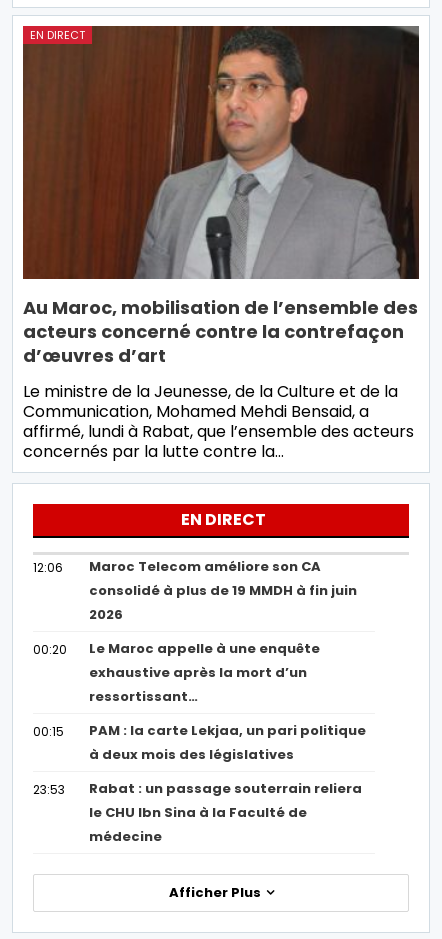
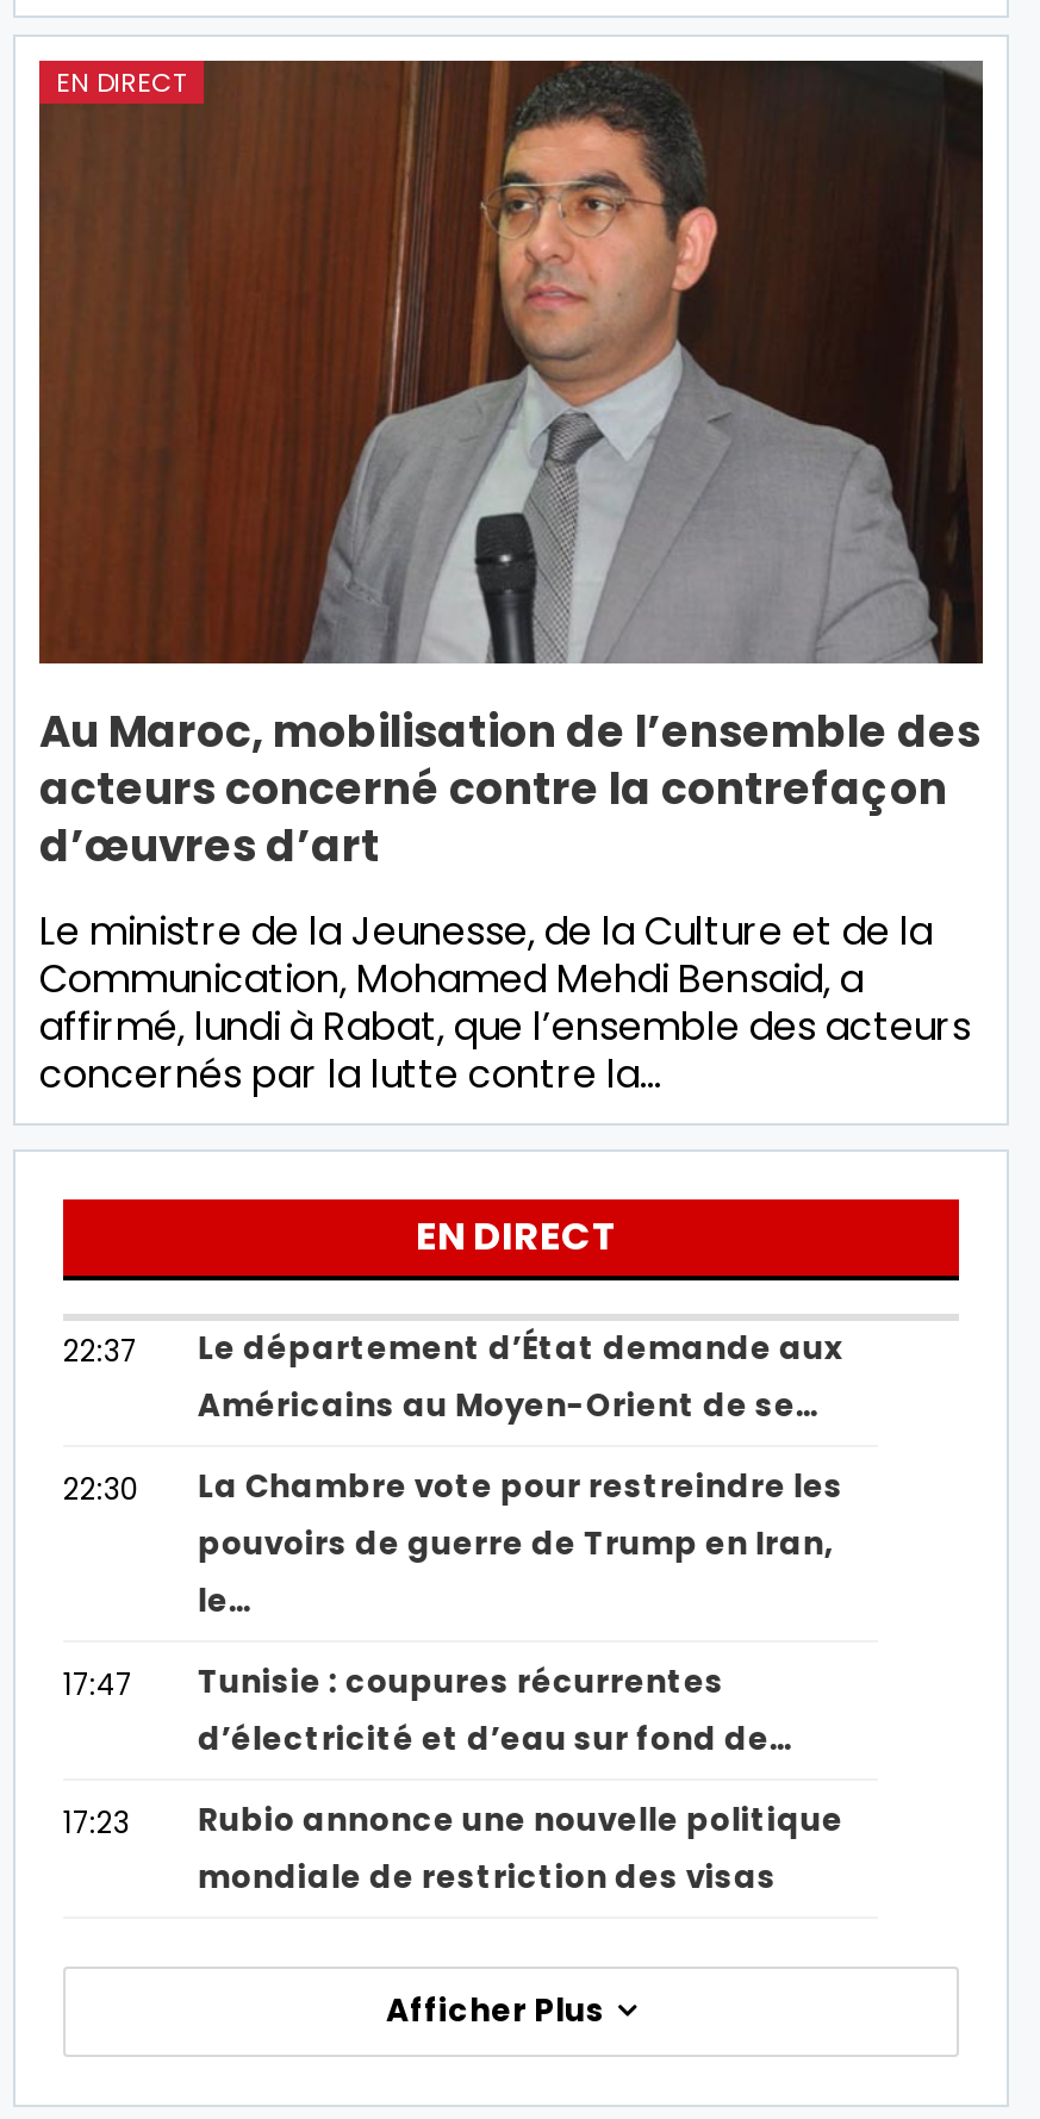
- 12:06
- Maroc Telecom améliore son CA
- consolidé à plus de 19 MMDH à fin juin
- 2026
+ 22:37
+ Le département d’État demande aux
+ Américains au Moyen-Orient de se…

- 00:20
- Le Maroc appelle à une enquête
- exhaustive après la mort d’un
- ressortissant…
+ 22:30
+ La Chambre vote pour restreindre les
+ pouvoirs de guerre de Trump en Iran,
+ le…

- 00:15
- PAM : la carte Lekjaa, un pari politique
- à deux mois des législatives
+ 17:47
+ Tunisie : coupures récurrentes
+ d’électricité et d’eau sur fond de…

- 23:53
- Rabat : un passage souterrain reliera
- le CHU Ibn Sina à la Faculté de
- médecine
+ 17:23
+ Rubio annonce une nouvelle politique
+ mondiale de restriction des visas
